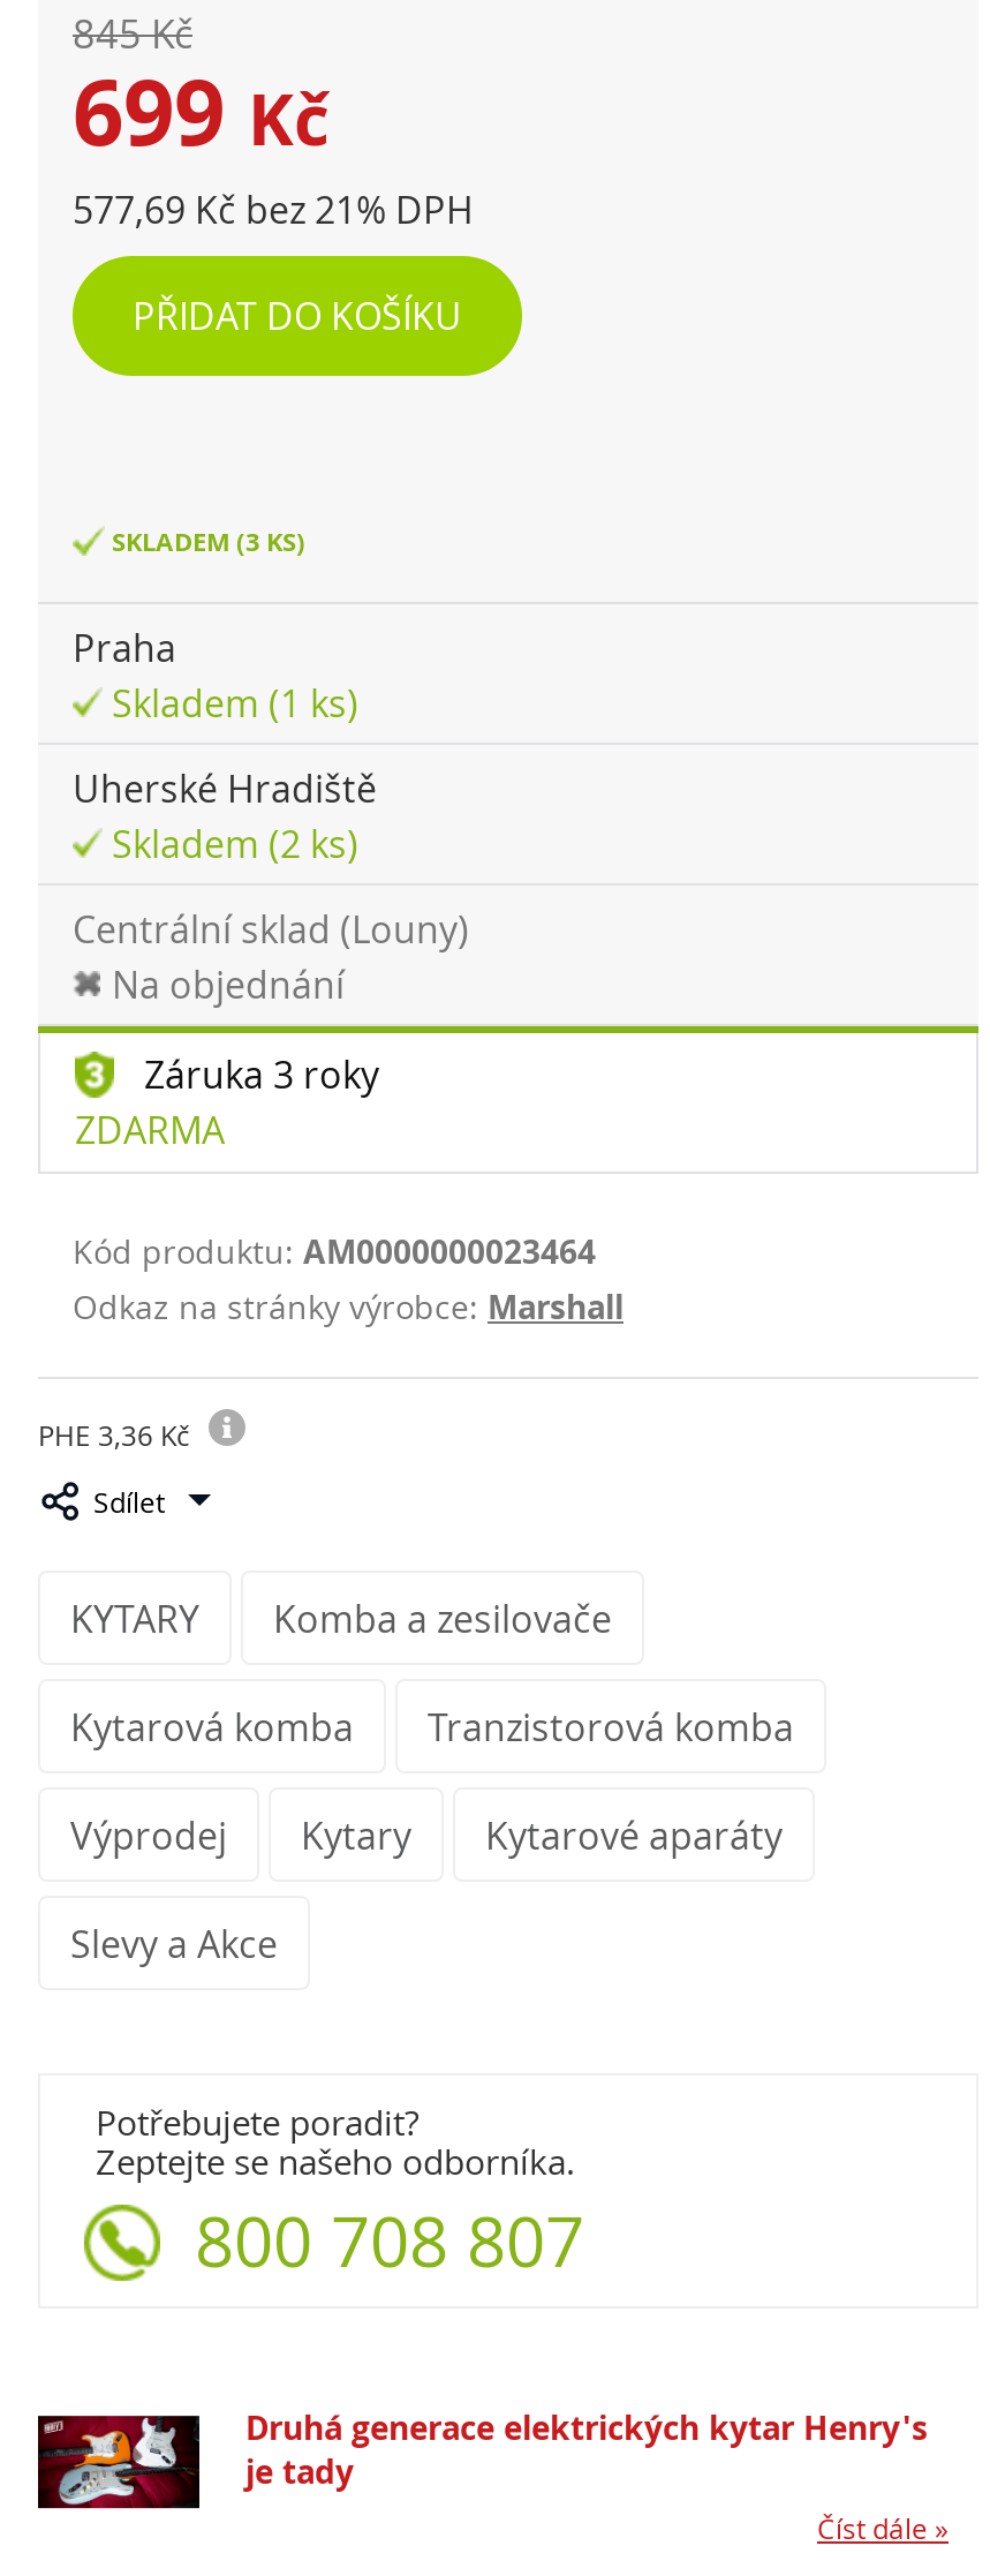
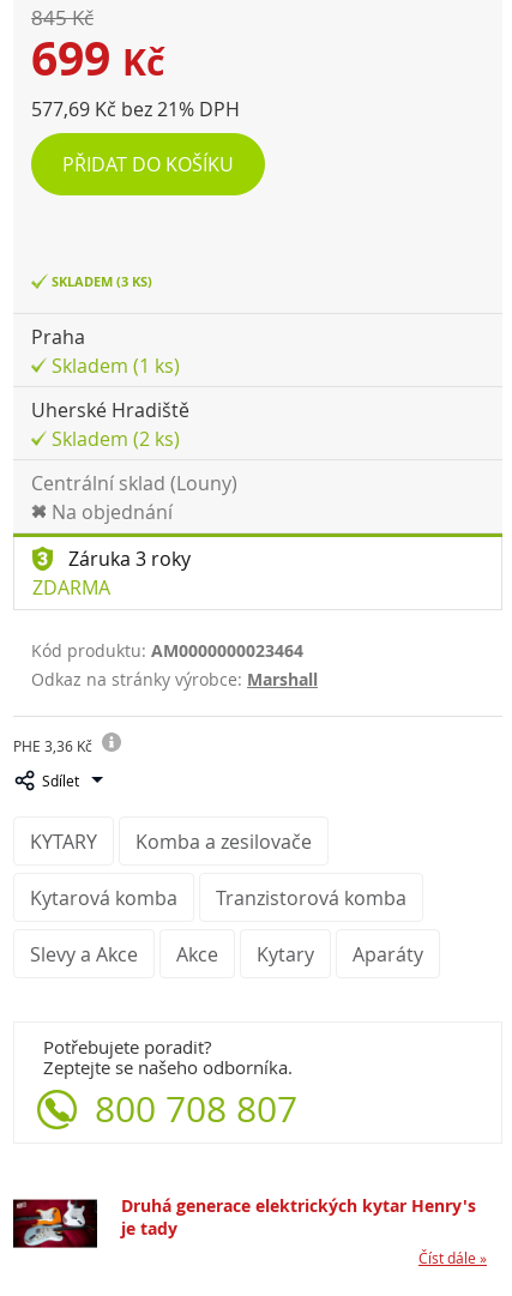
- Výprodej
- Kytary
- Kytarové aparáty

+ Akce
+ Kytary
+ Aparáty
